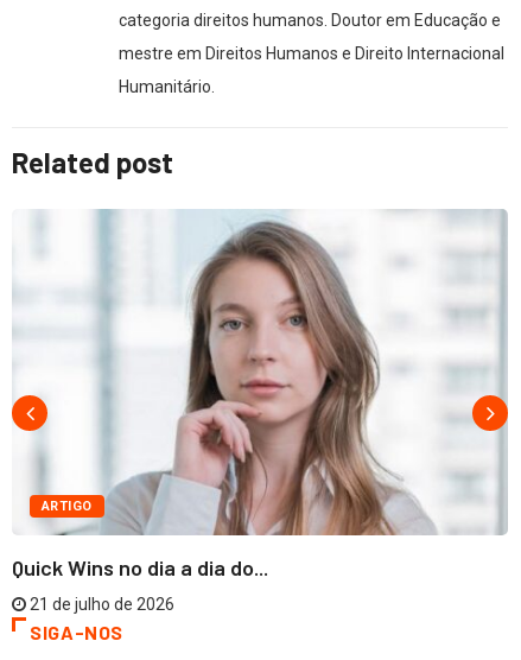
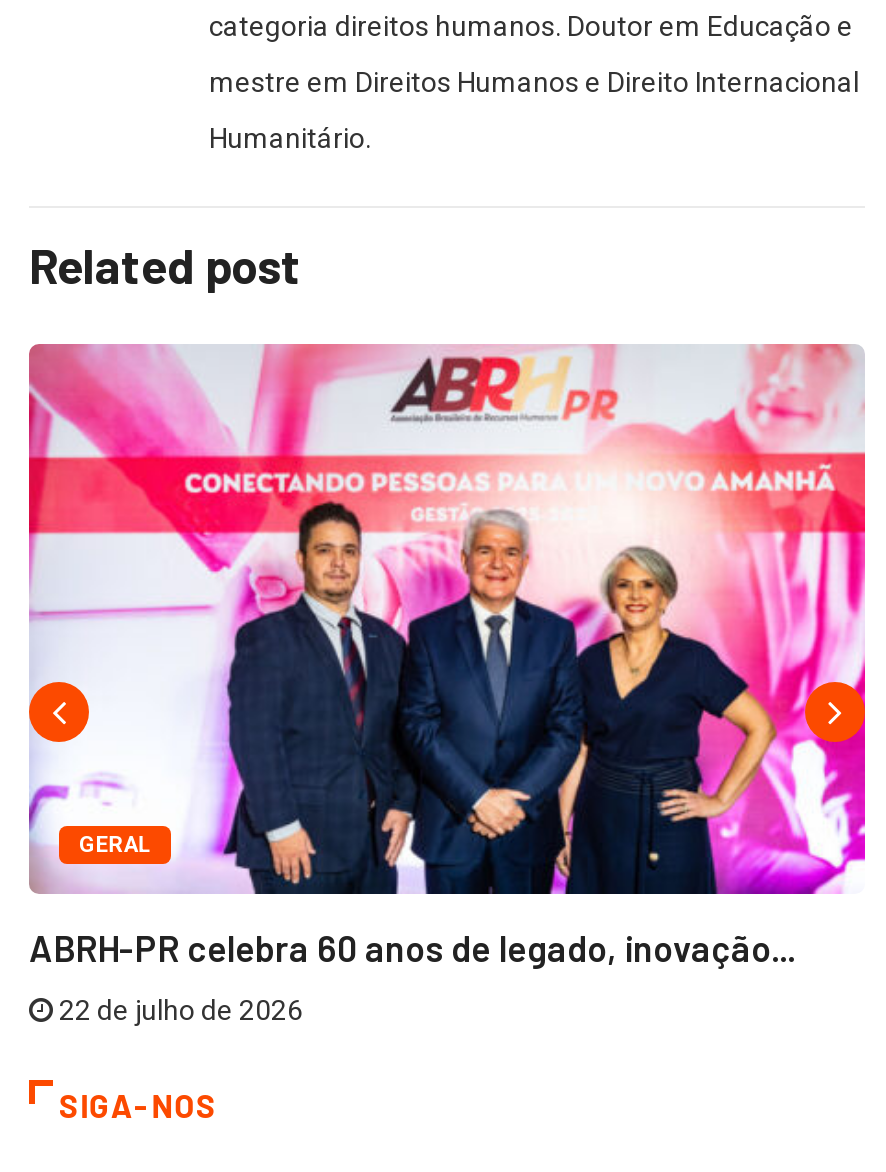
- [image]
- ARTIGO
+ [image]
+ GERAL

- Quick Wins no dia a dia do...
+ ABRH-PR celebra 60 anos de legado, inovação...

- 21 de julho de 2026
+ 22 de julho de 2026
